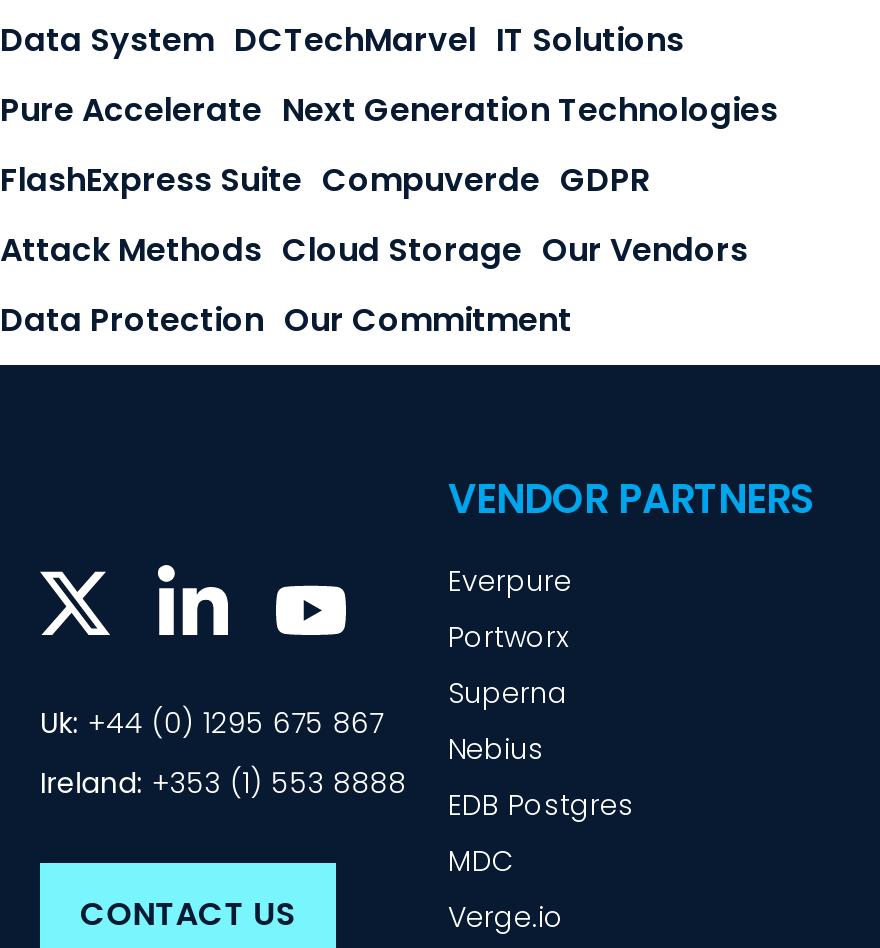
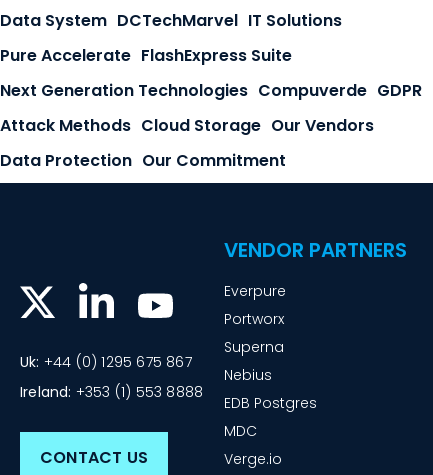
- Pure Accelerate Next Generation Technologies
+ Pure Accelerate FlashExpress Suite

- FlashExpress Suite Compuverde GDPR
+ Next Generation Technologies Compuverde GDPR
